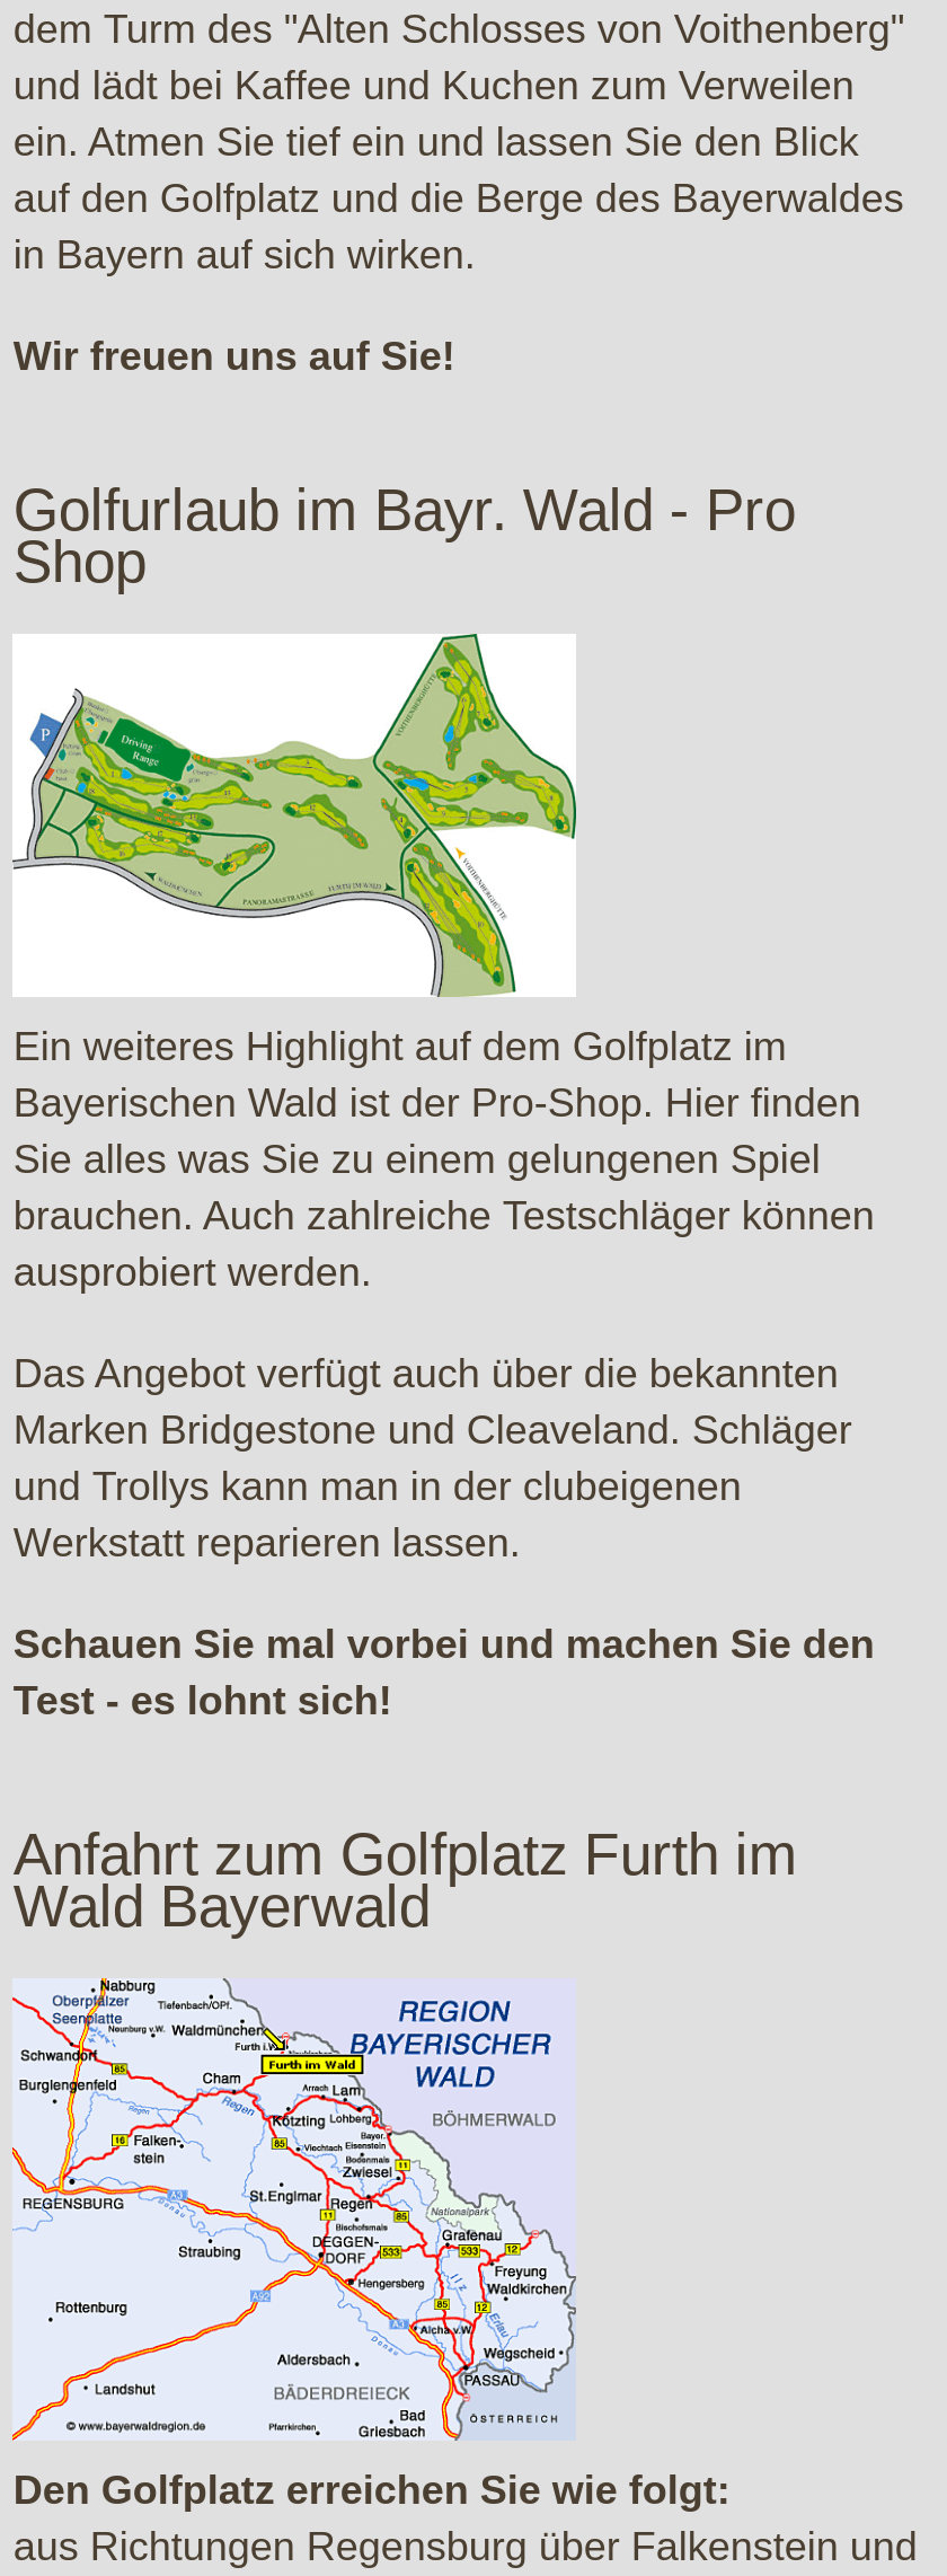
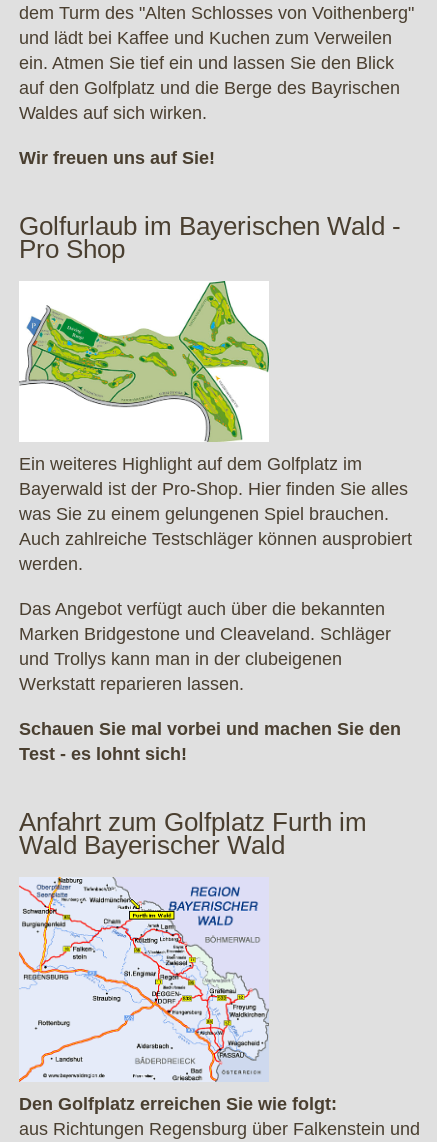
- auf den Golfplatz und die Berge des Bayerwaldes
- in Bayern auf sich wirken.
+ auf den Golfplatz und die Berge des Bayrischen
+ Waldes auf sich wirken.

- Golfurlaub im Bayr. Wald - Pro
- Shop
+ Golfurlaub im Bayerischen Wald -
+ Pro Shop

- Bayerischen Wald ist der Pro-Shop. Hier finden
- Sie alles was Sie zu einem gelungenen Spiel
- brauchen. Auch zahlreiche Testschläger können
- ausprobiert werden.
+ Bayerwald ist der Pro-Shop. Hier finden Sie alles
+ was Sie zu einem gelungenen Spiel brauchen.
+ Auch zahlreiche Testschläger können ausprobiert
+ werden.

- Wald Bayerwald
+ Wald Bayerischer Wald
